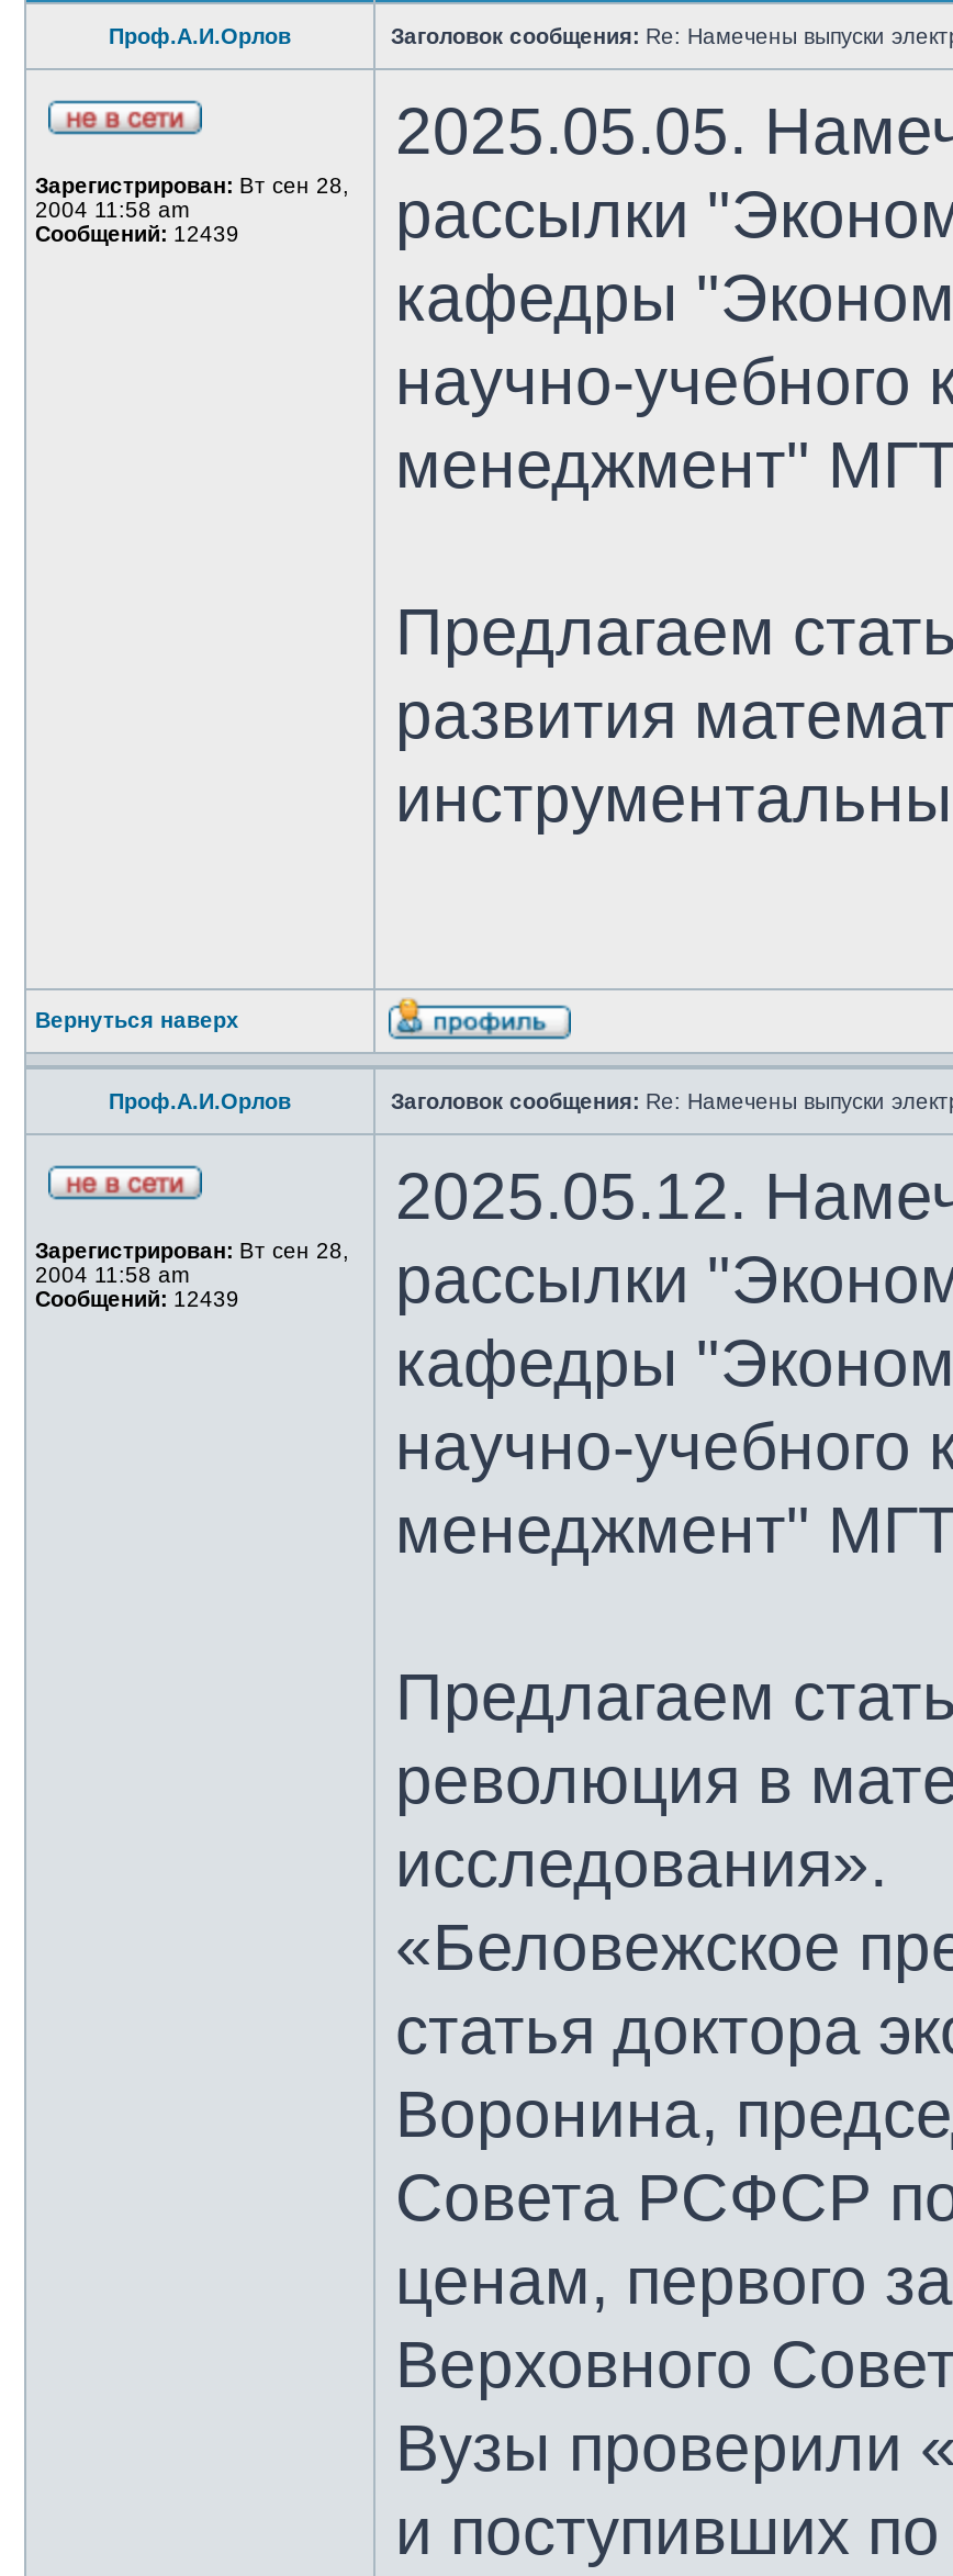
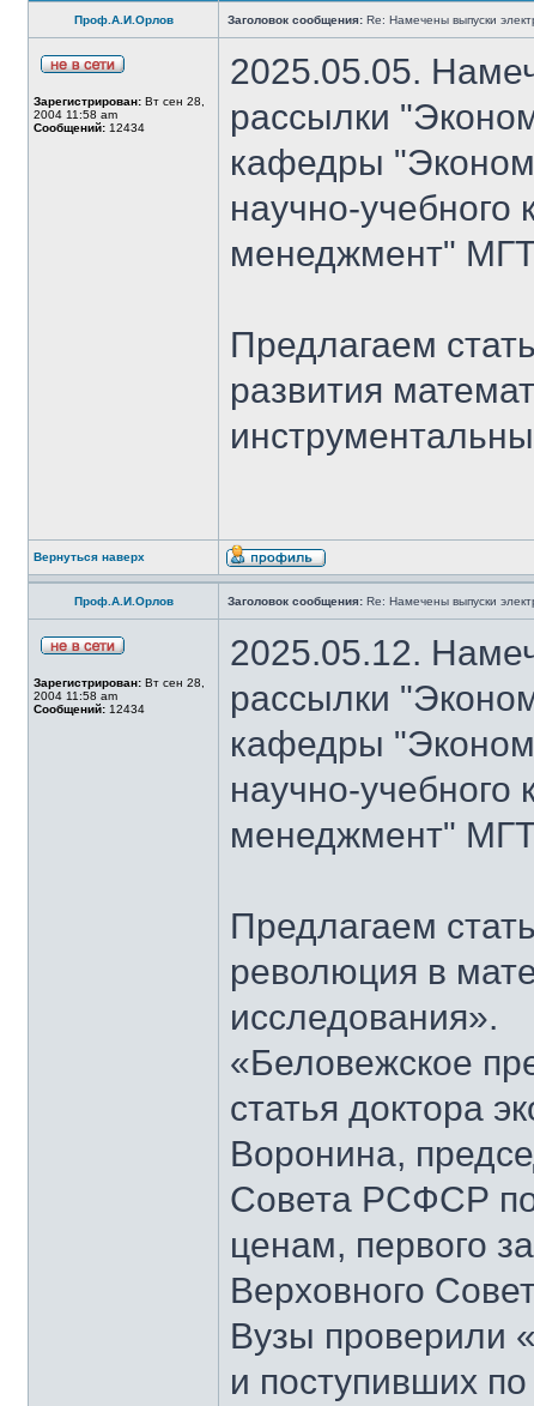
- Сообщений: 12439
+ Сообщений: 12434

- Сообщений: 12439
+ Сообщений: 12434
